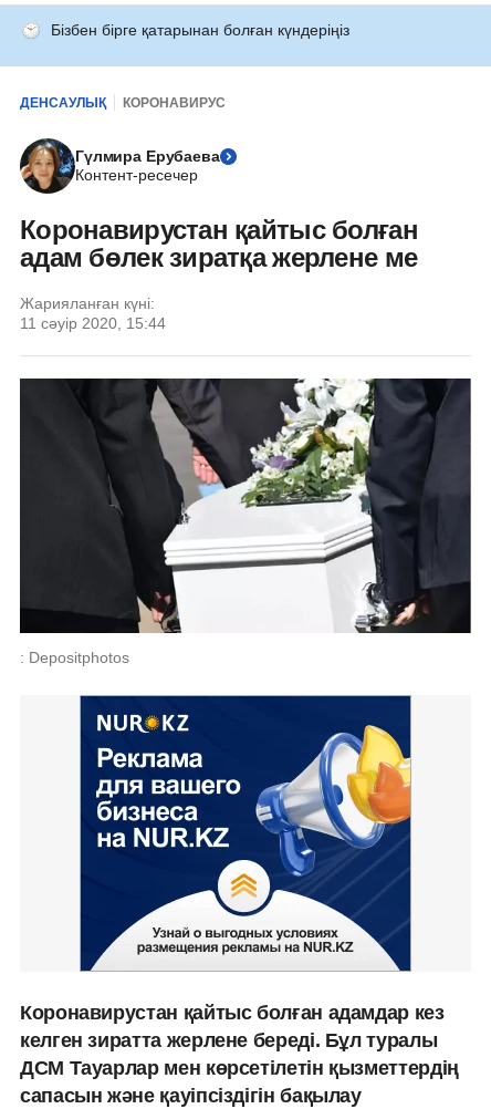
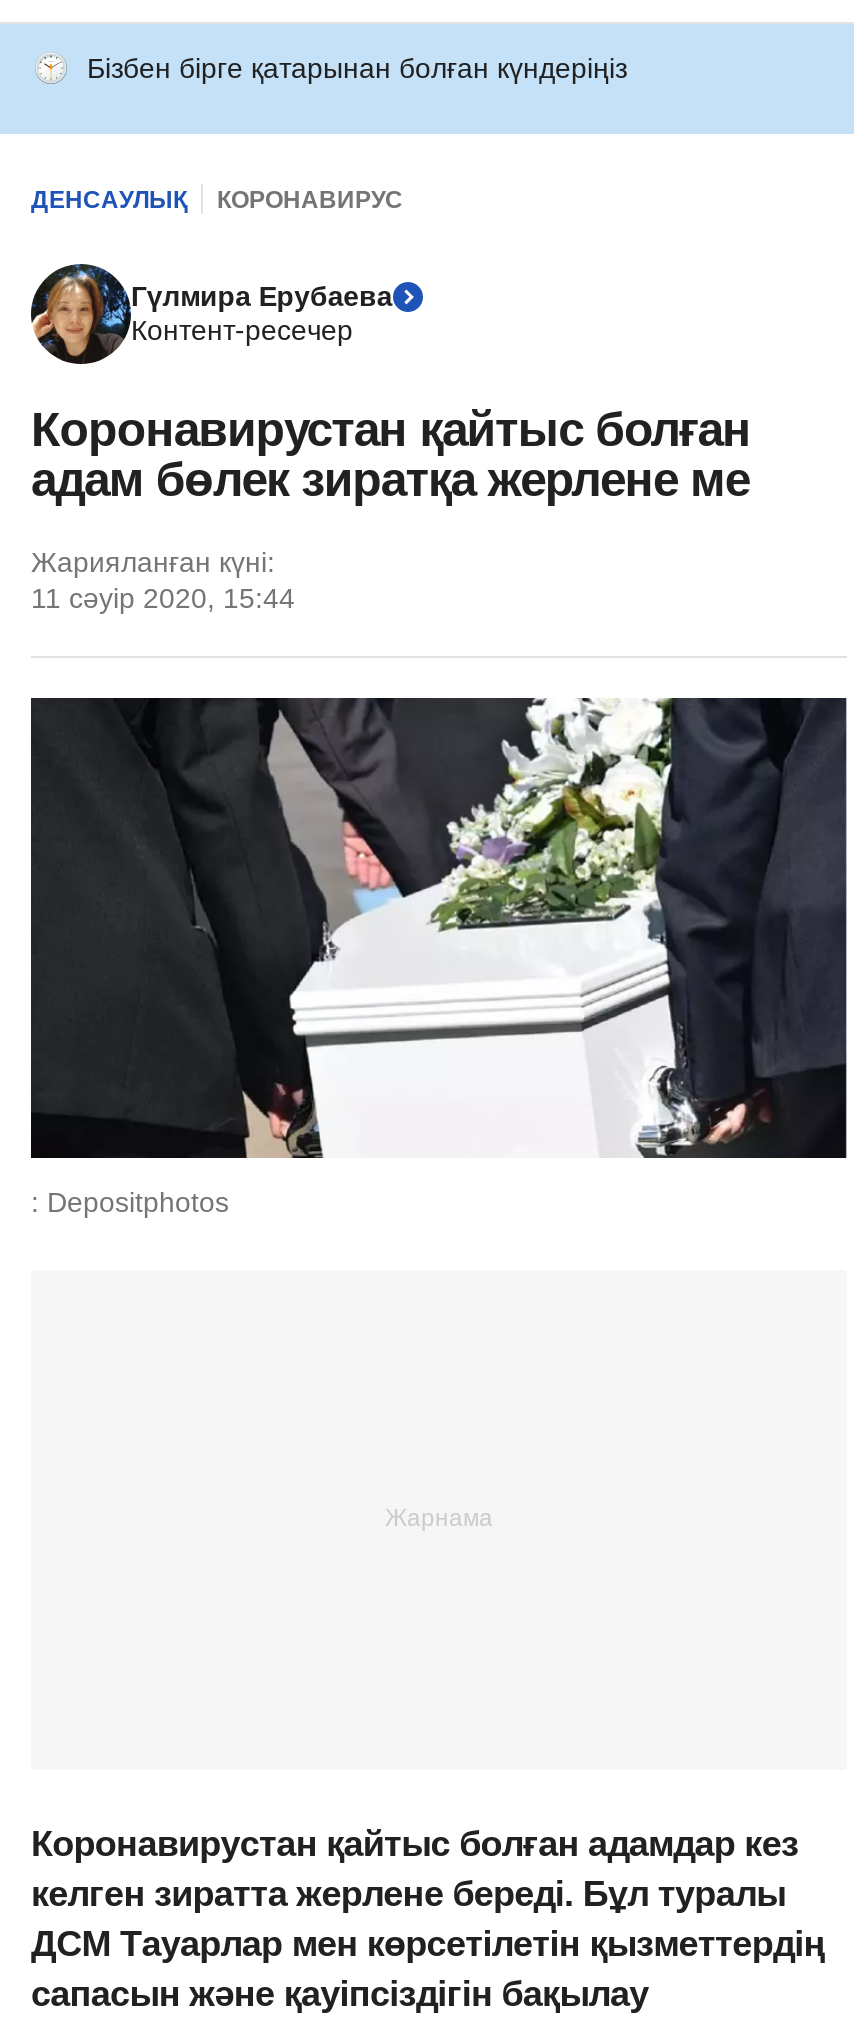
- [image]
